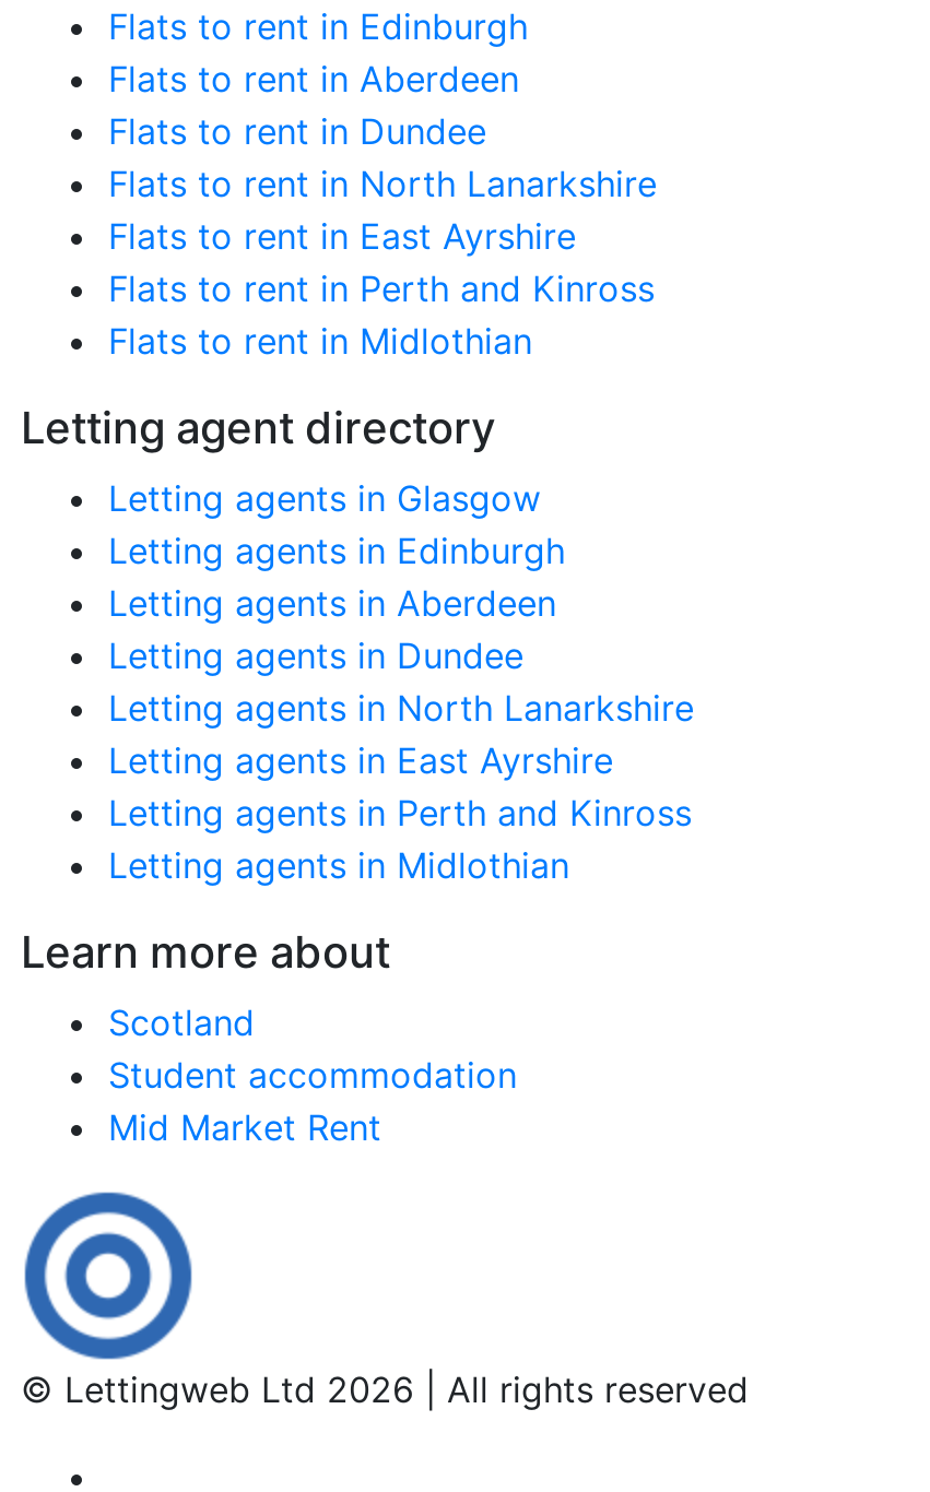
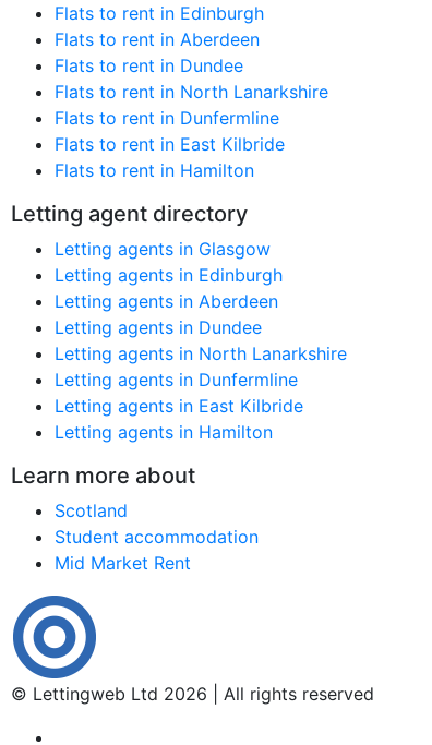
- Flats to rent in East Ayrshire
- Flats to rent in Perth and Kinross
- Flats to rent in Midlothian
+ Flats to rent in Dunfermline
+ Flats to rent in East Kilbride
+ Flats to rent in Hamilton

- Letting agents in East Ayrshire
- Letting agents in Perth and Kinross
- Letting agents in Midlothian
+ Letting agents in Dunfermline
+ Letting agents in East Kilbride
+ Letting agents in Hamilton
